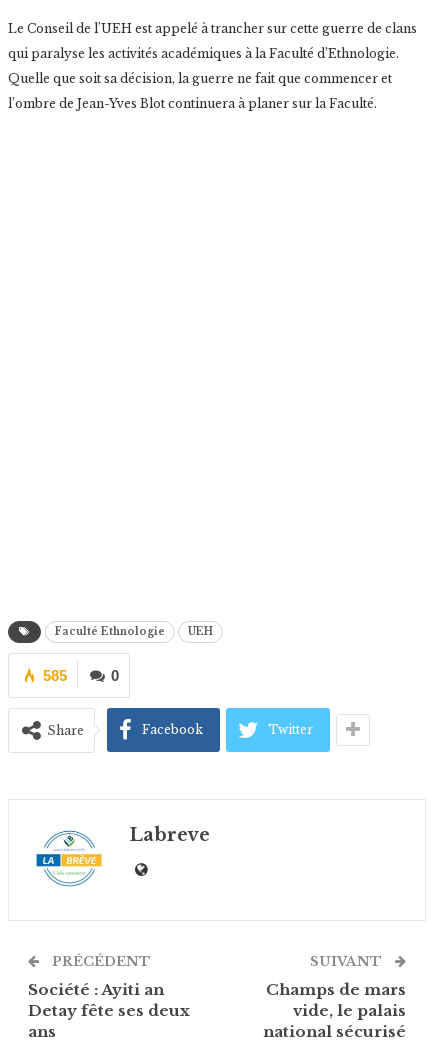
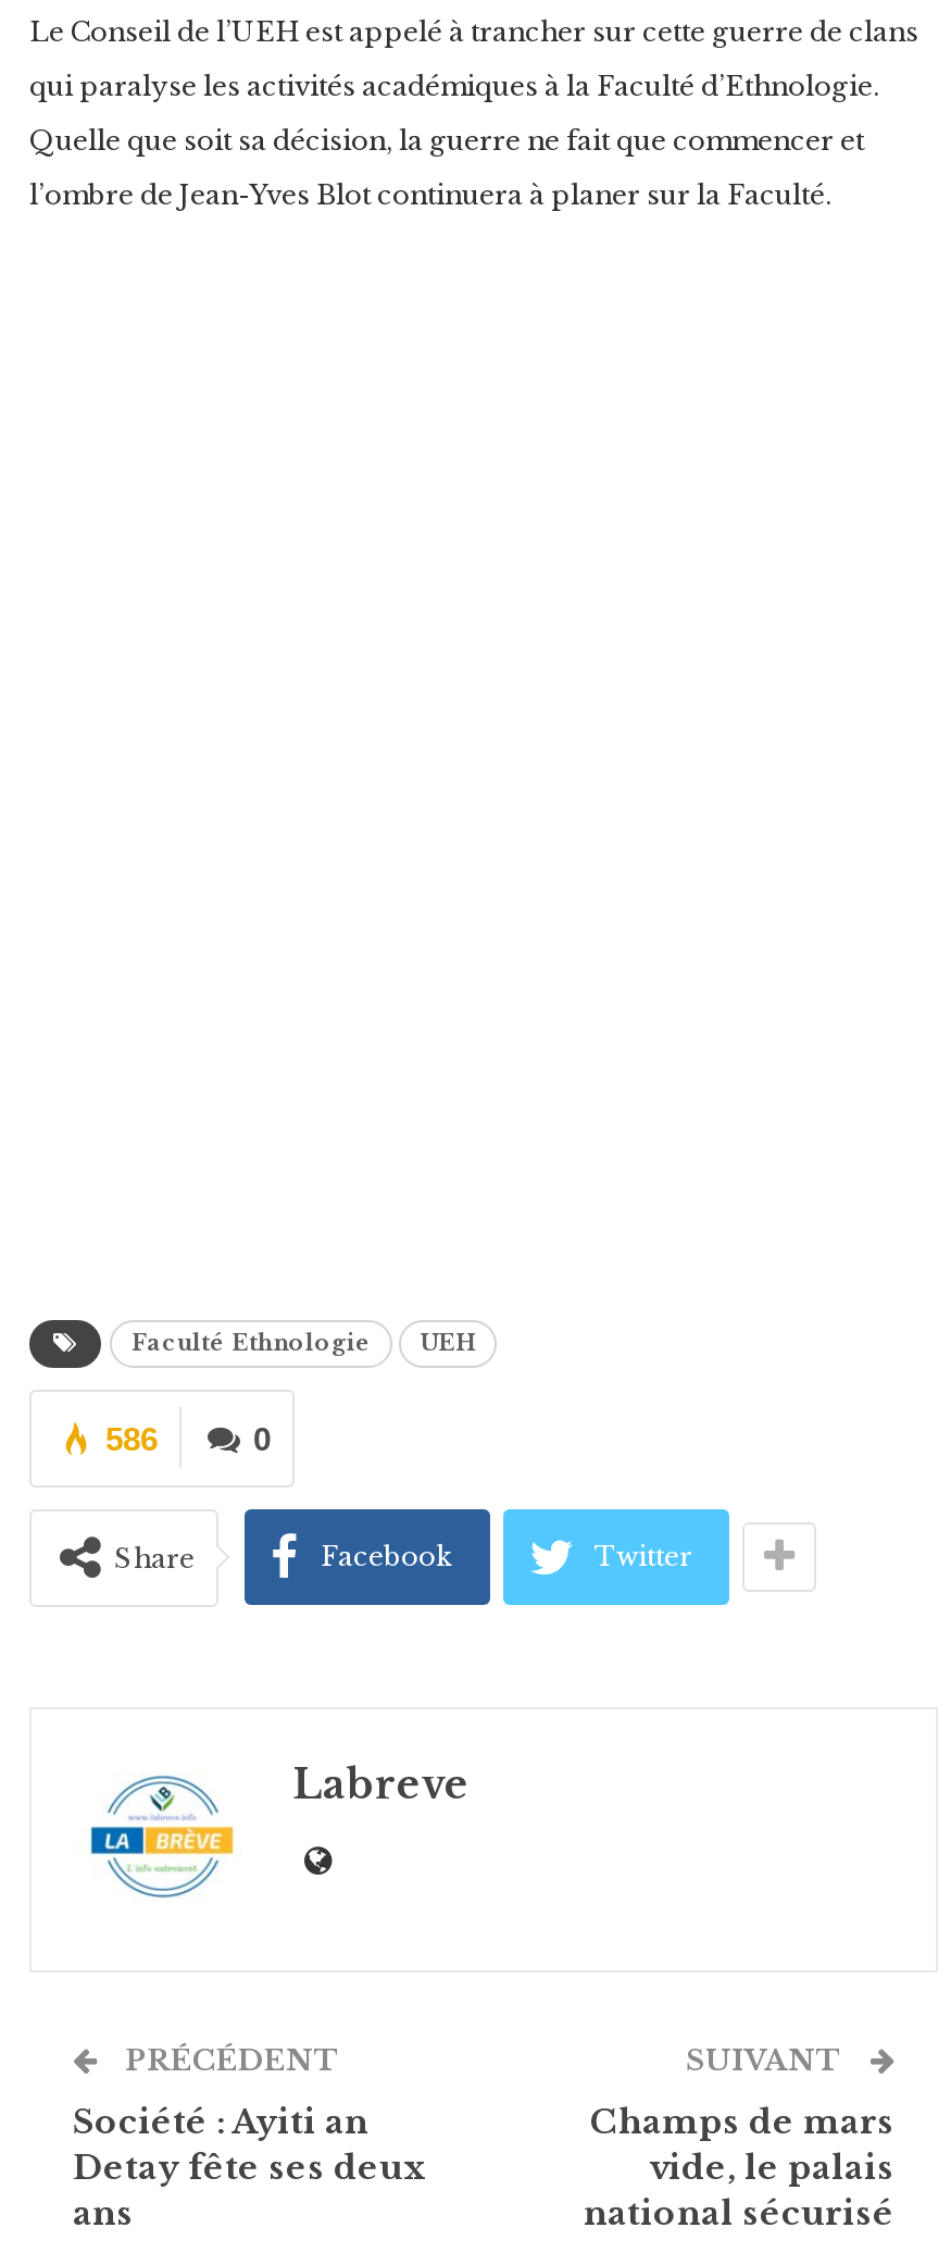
- 585
+ 586
